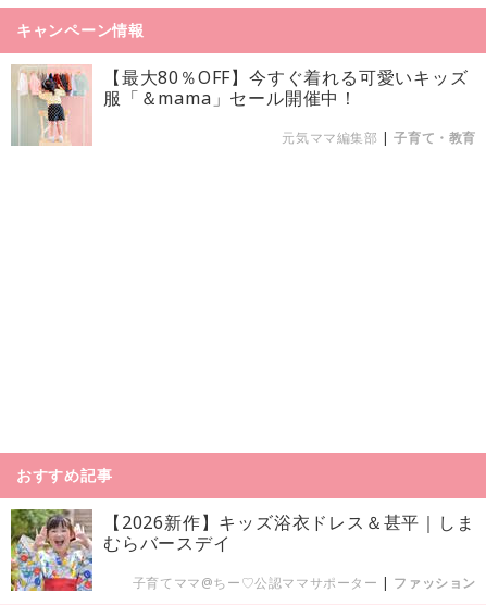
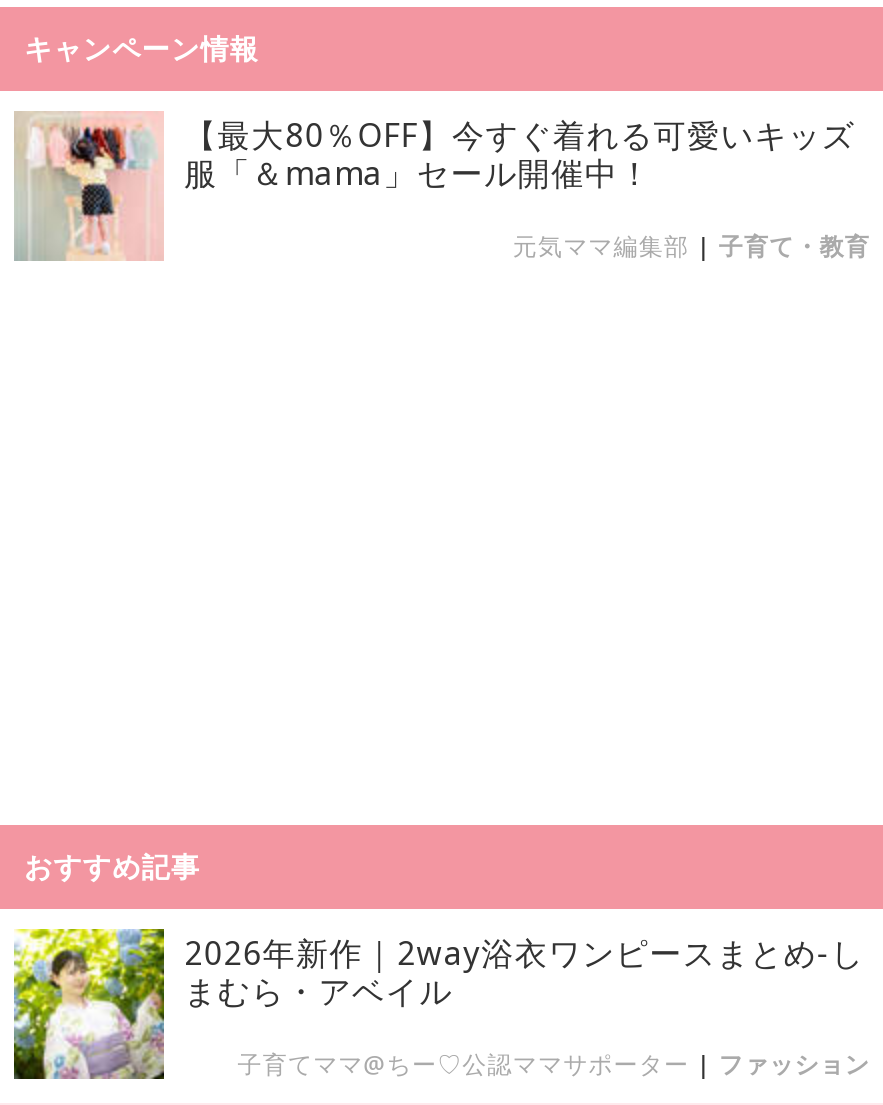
- [image]
- 【2026新作】キッズ浴衣ドレス＆甚平｜しま
- むらバースデイ
+ [image]
+ 2026年新作｜2way浴衣ワンピースまとめ-し
+ まむら・アベイル
